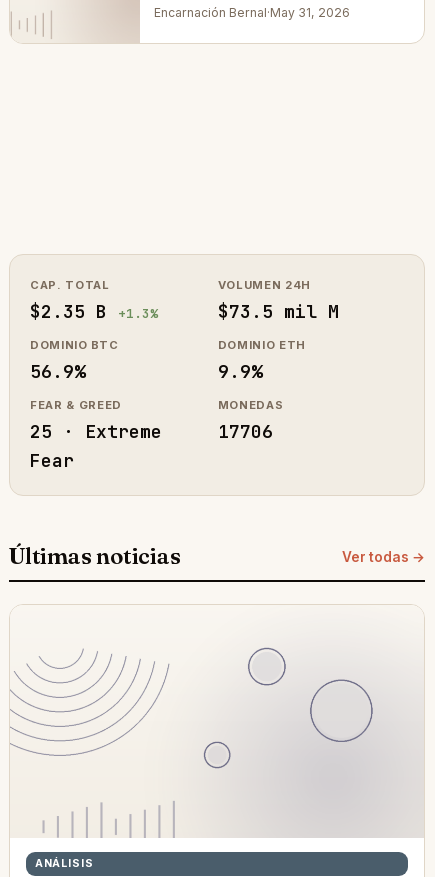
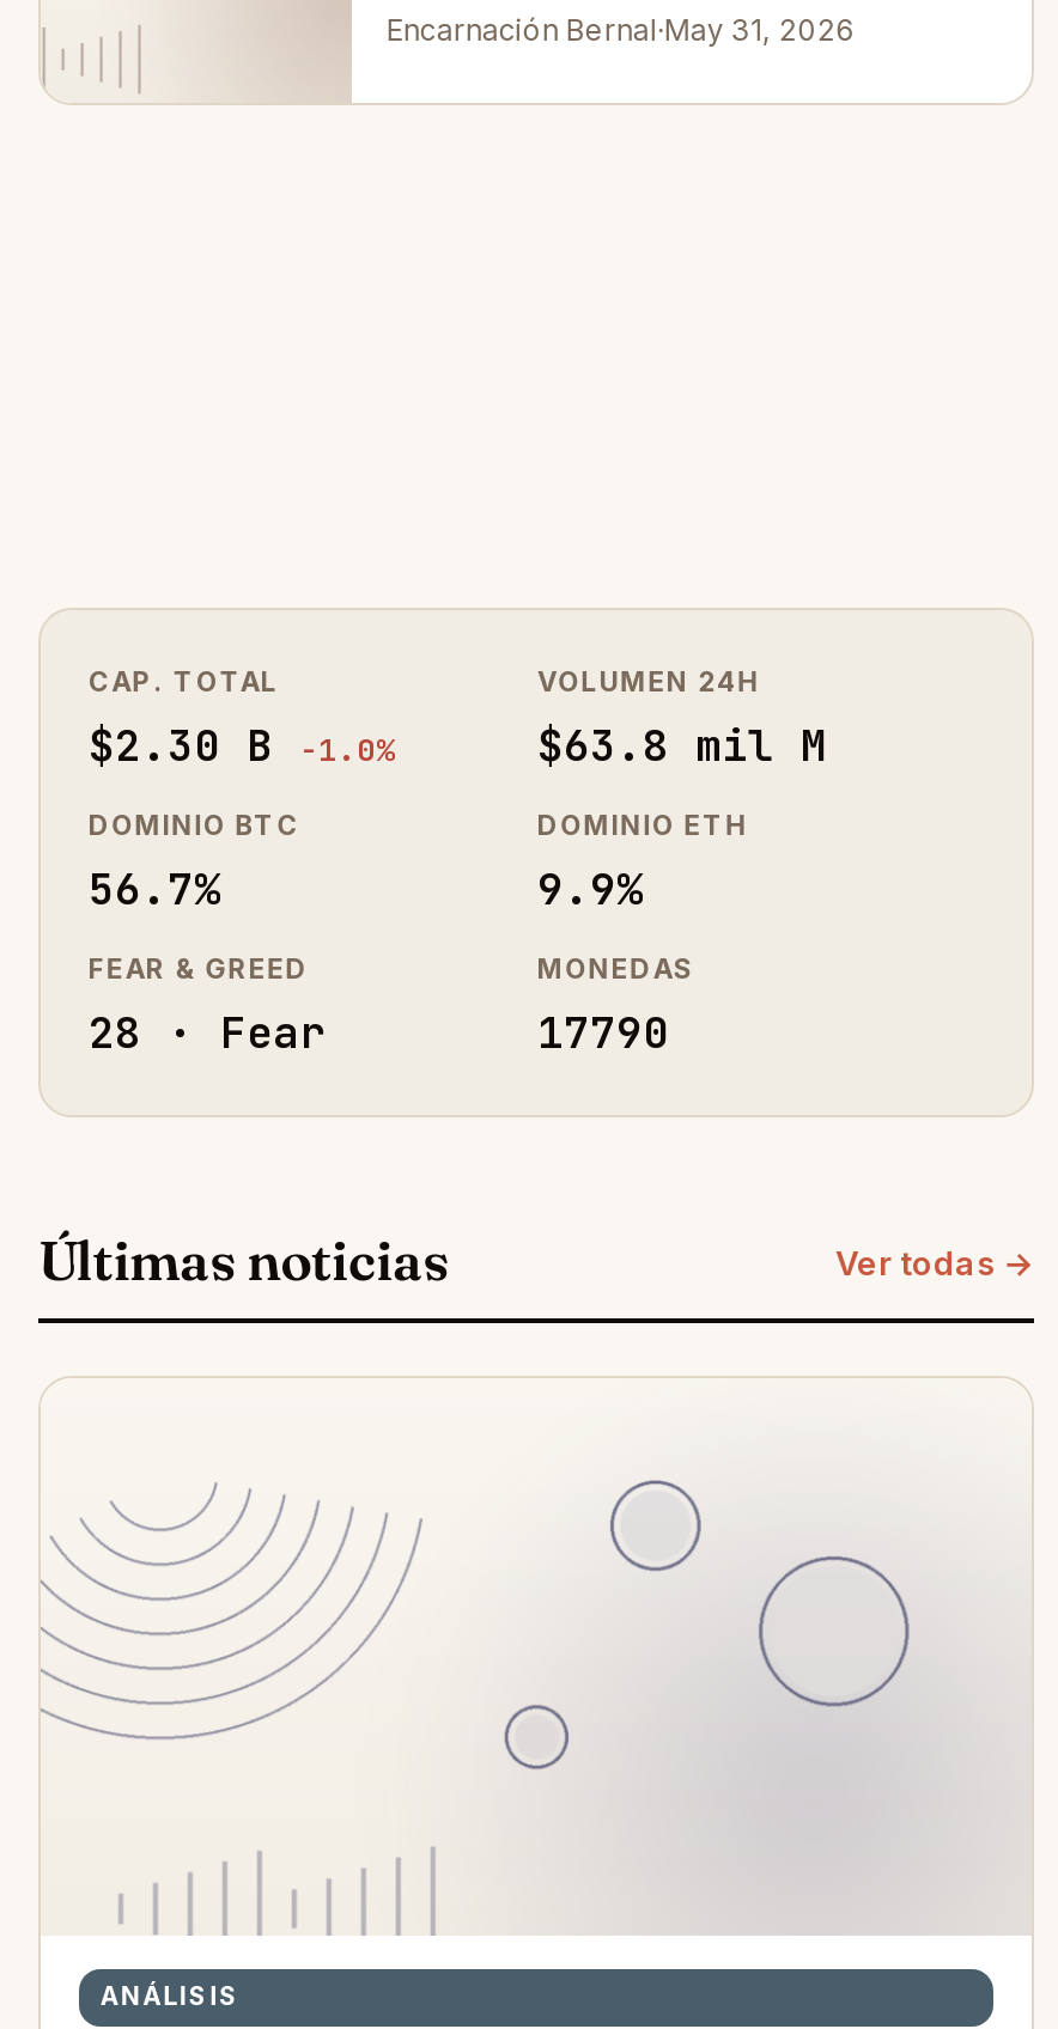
- $2.35 B +1.3%
+ $2.30 B -1.0%

- $73.5 mil M
+ $63.8 mil M

- 56.9%
+ 56.7%

- 25 · Extreme
- Fear
+ 28 · Fear

- 17706
+ 17790
